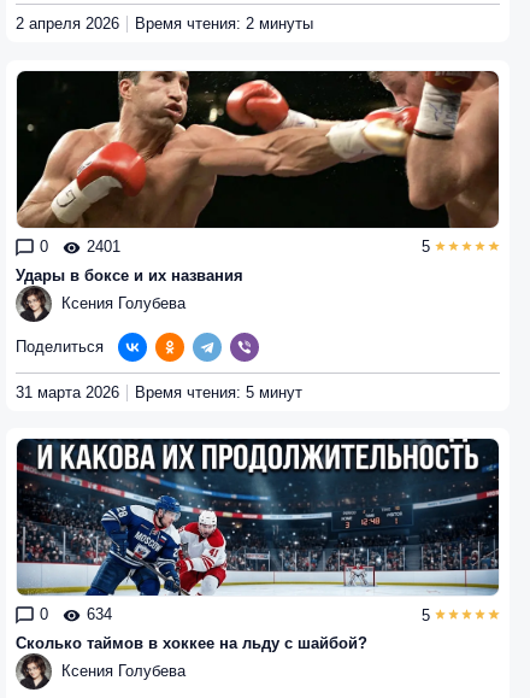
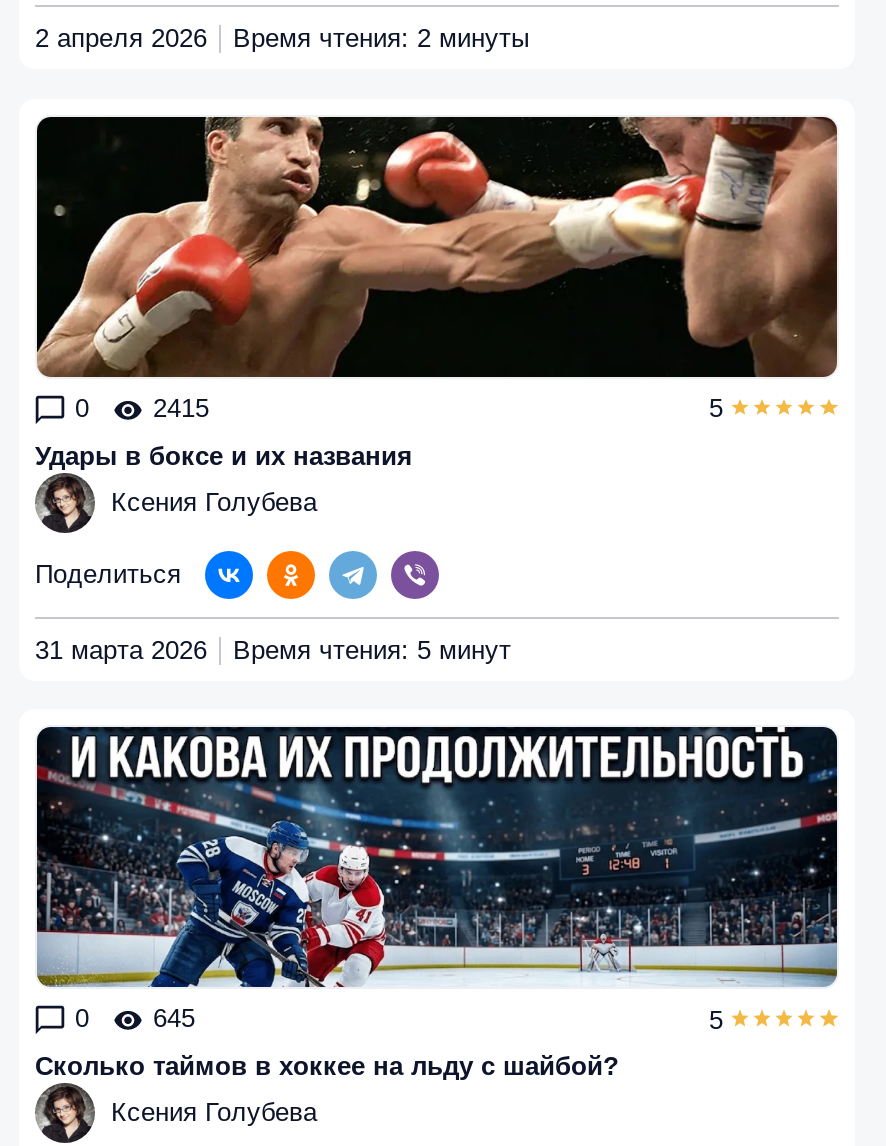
- 2401
+ 2415

- 634
+ 645
